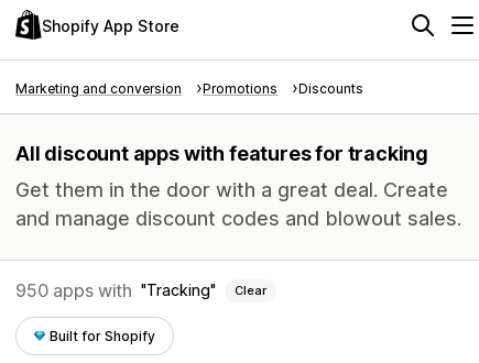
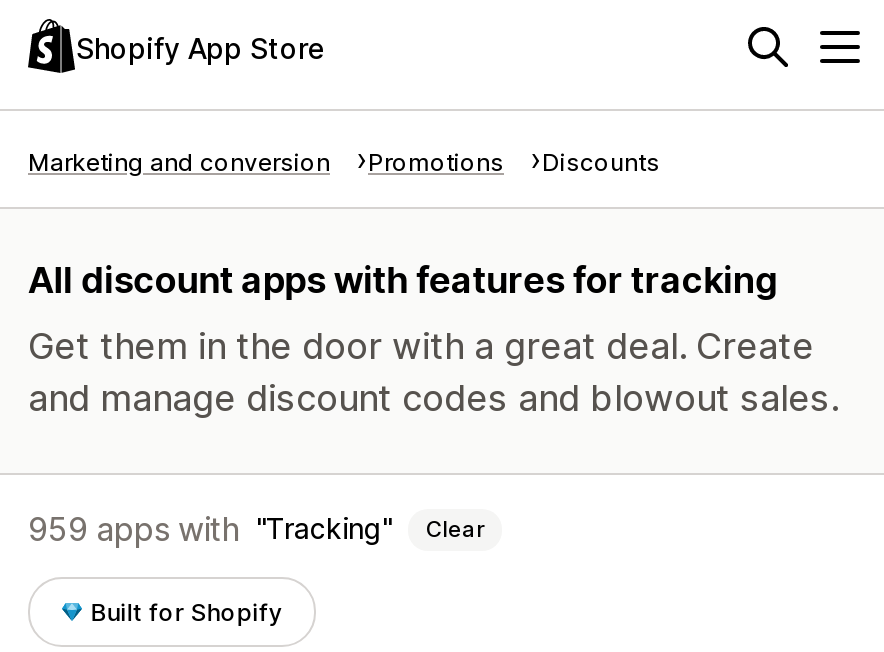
- 950 apps with Tracking Clear
+ 959 apps with Tracking Clear
